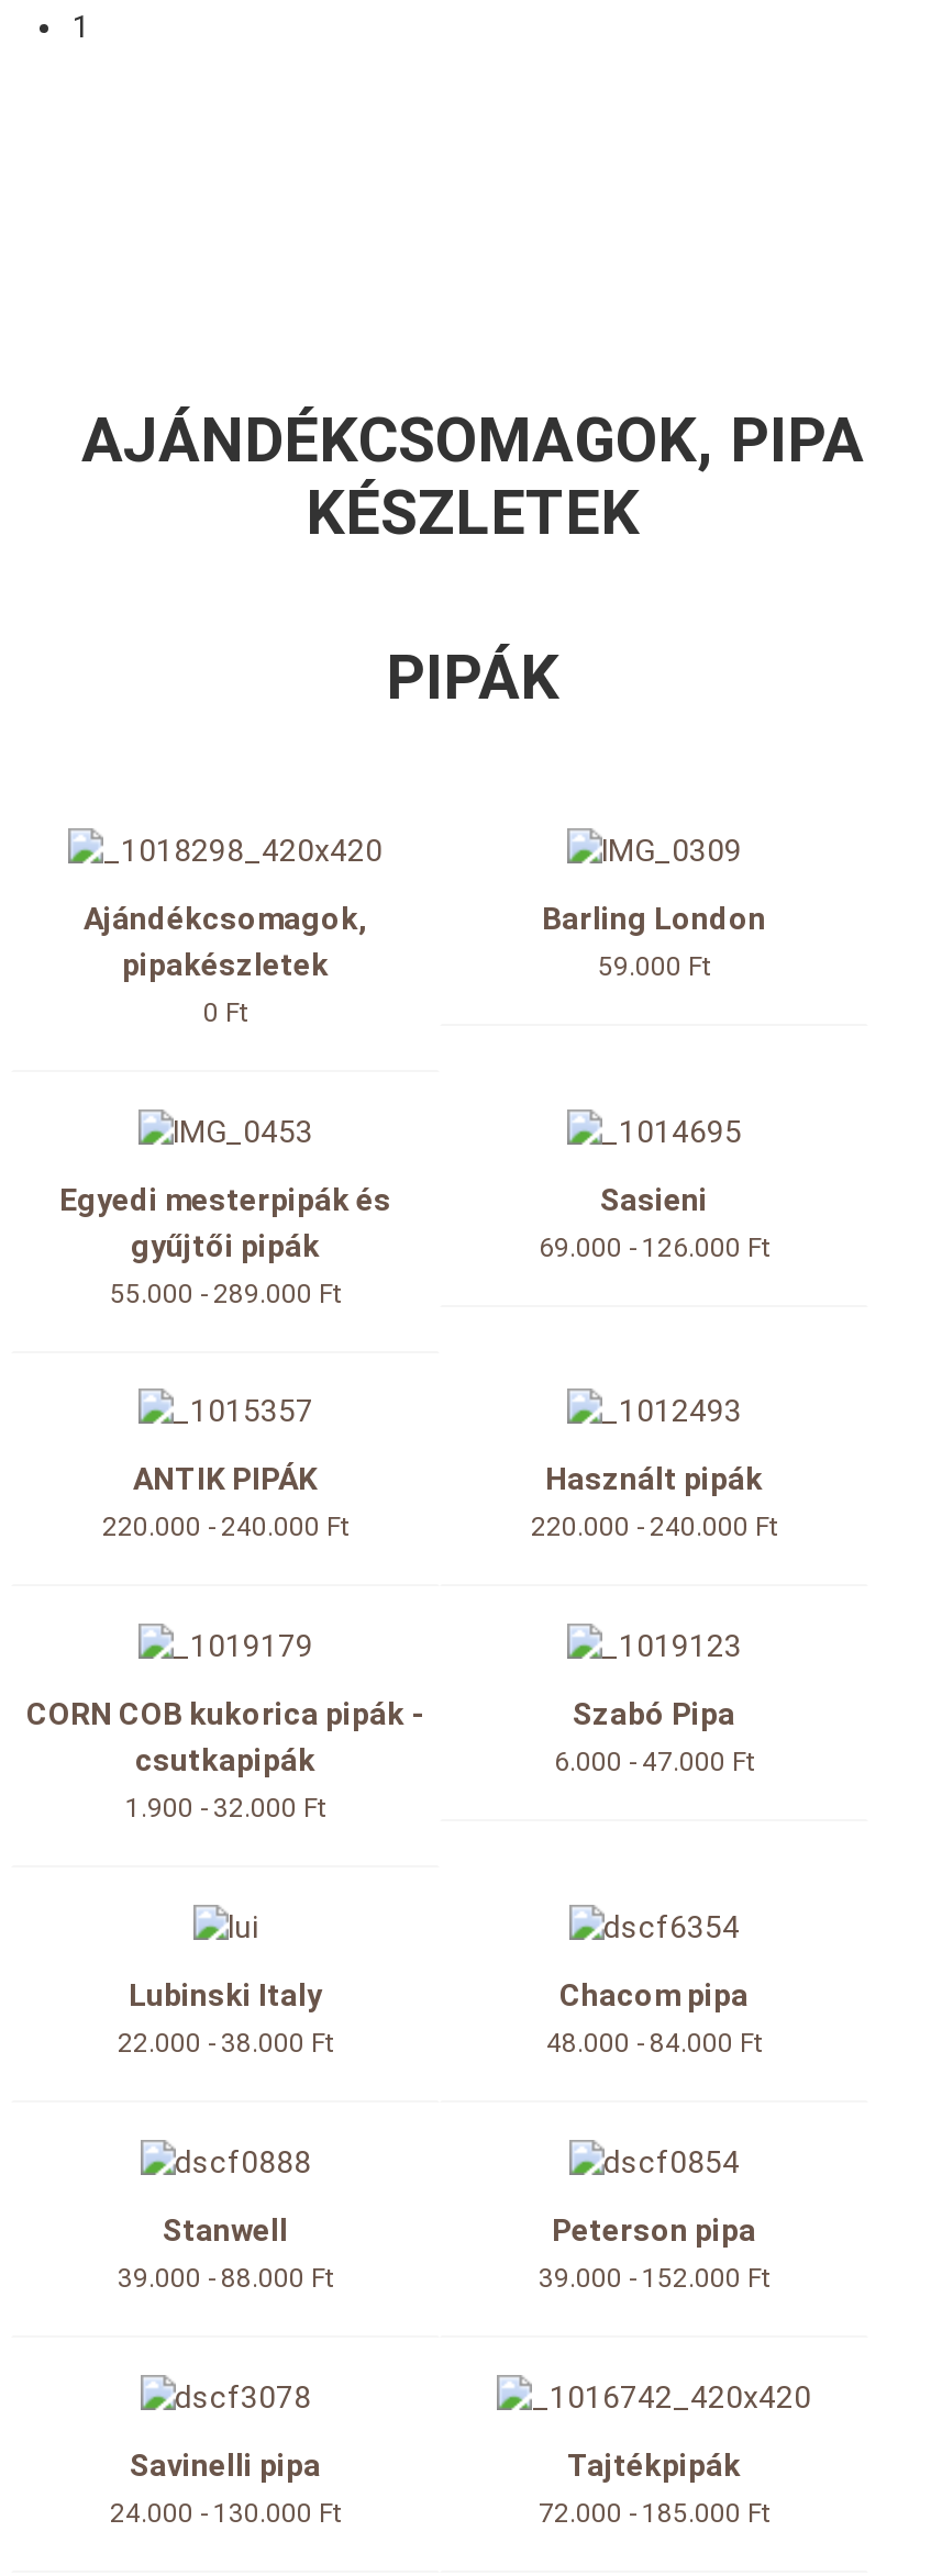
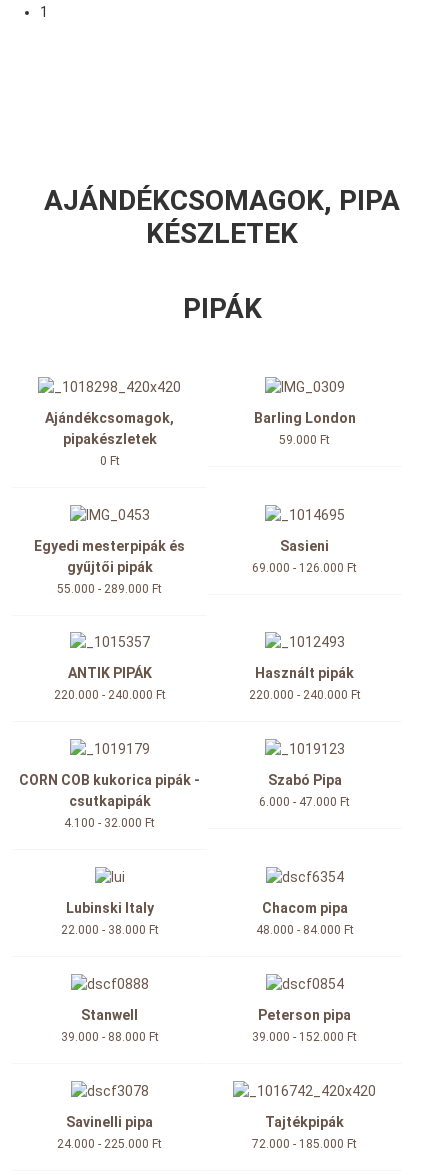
- 1.900 - 32.000 Ft
+ 4.100 - 32.000 Ft

- 24.000 - 130.000 Ft
+ 24.000 - 225.000 Ft
